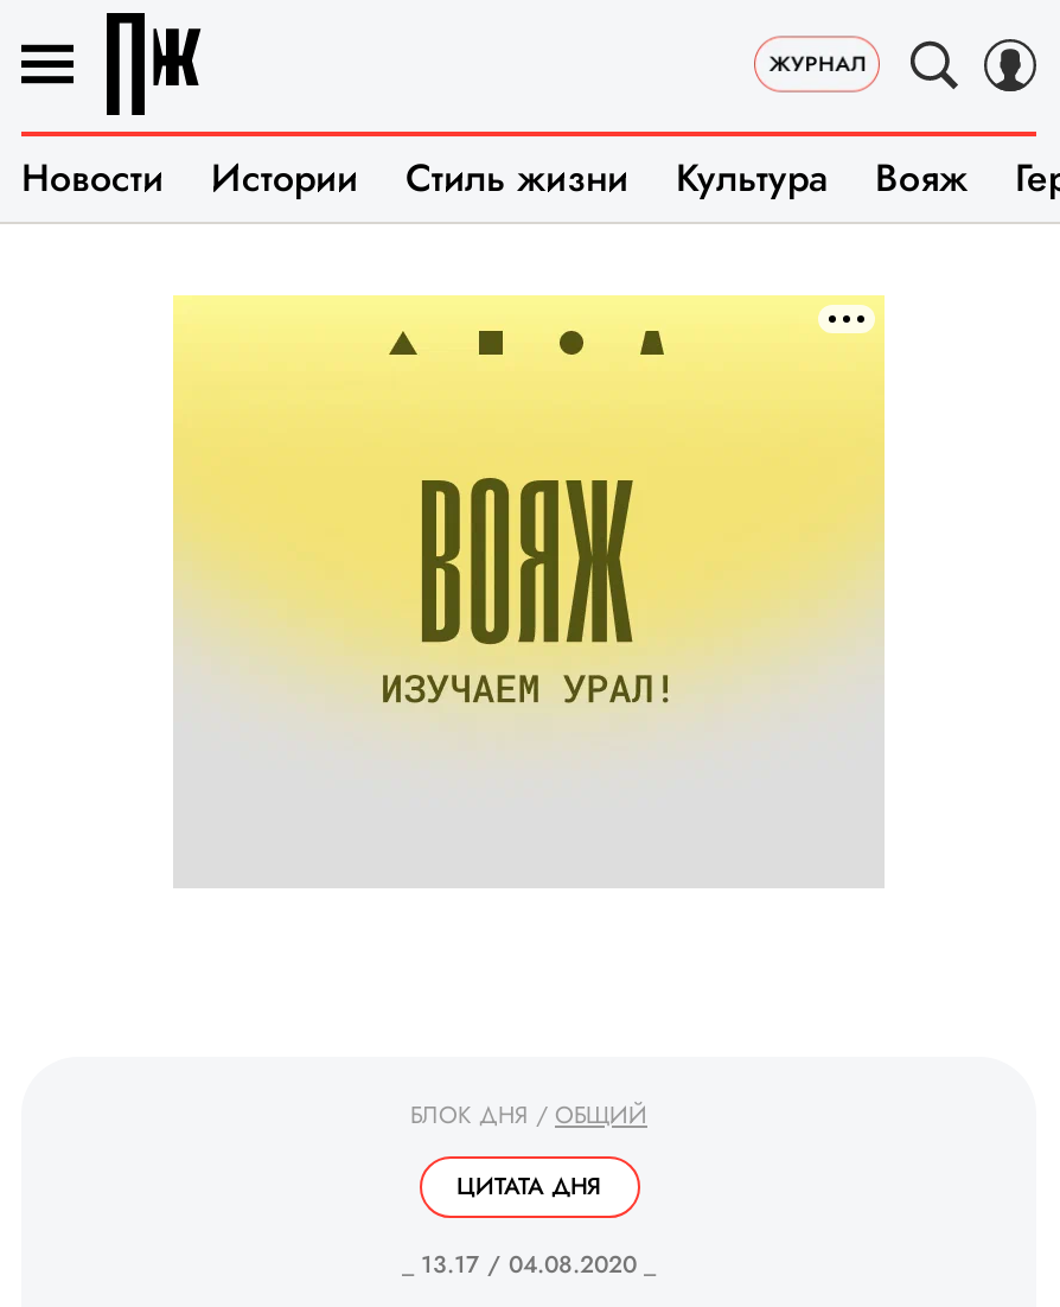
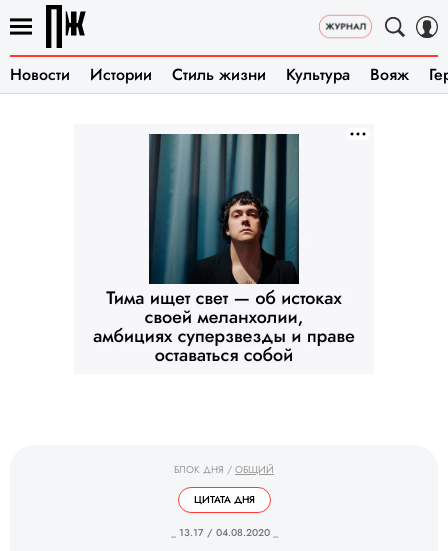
- [image]
+ [image]
